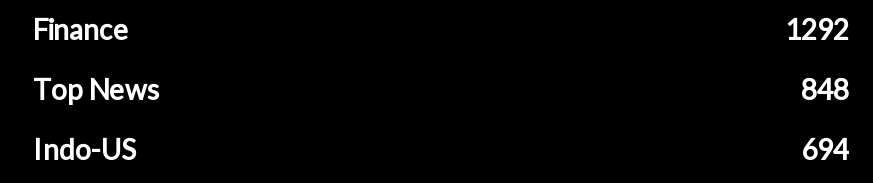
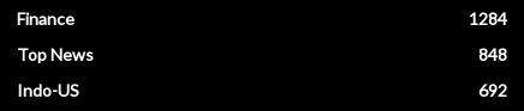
- 1292
+ 1284

- 694
+ 692
